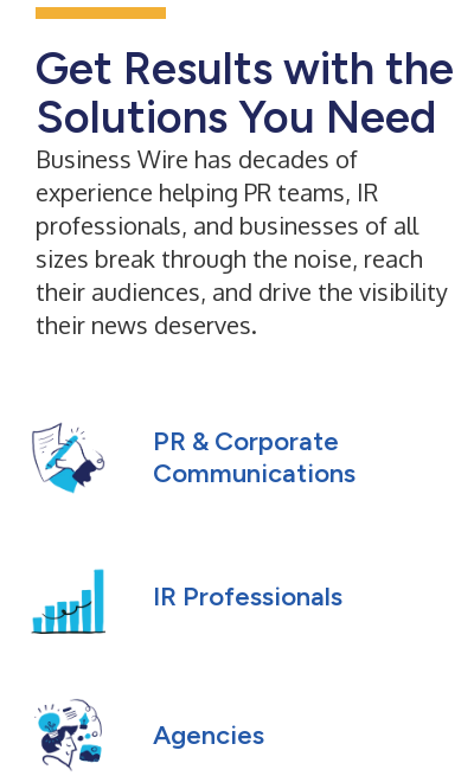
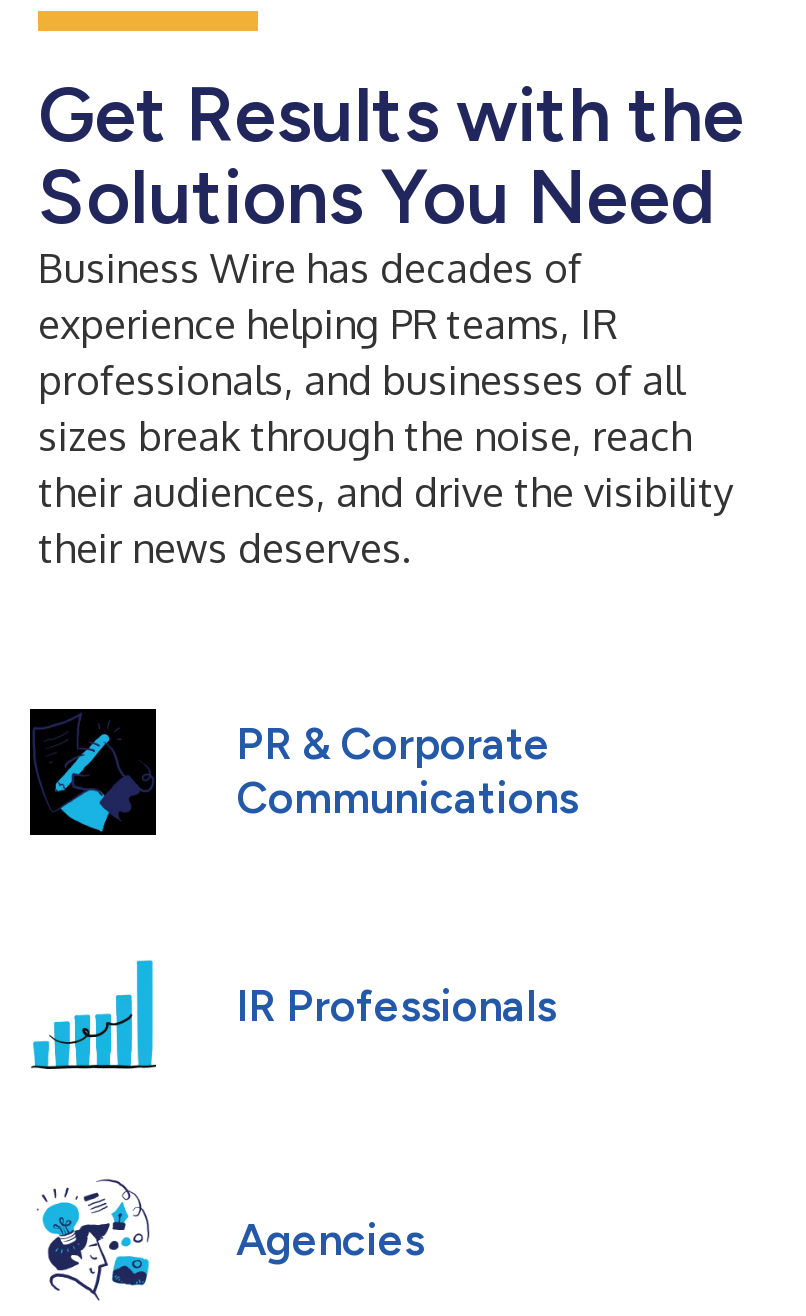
- [image]
+ [image]
